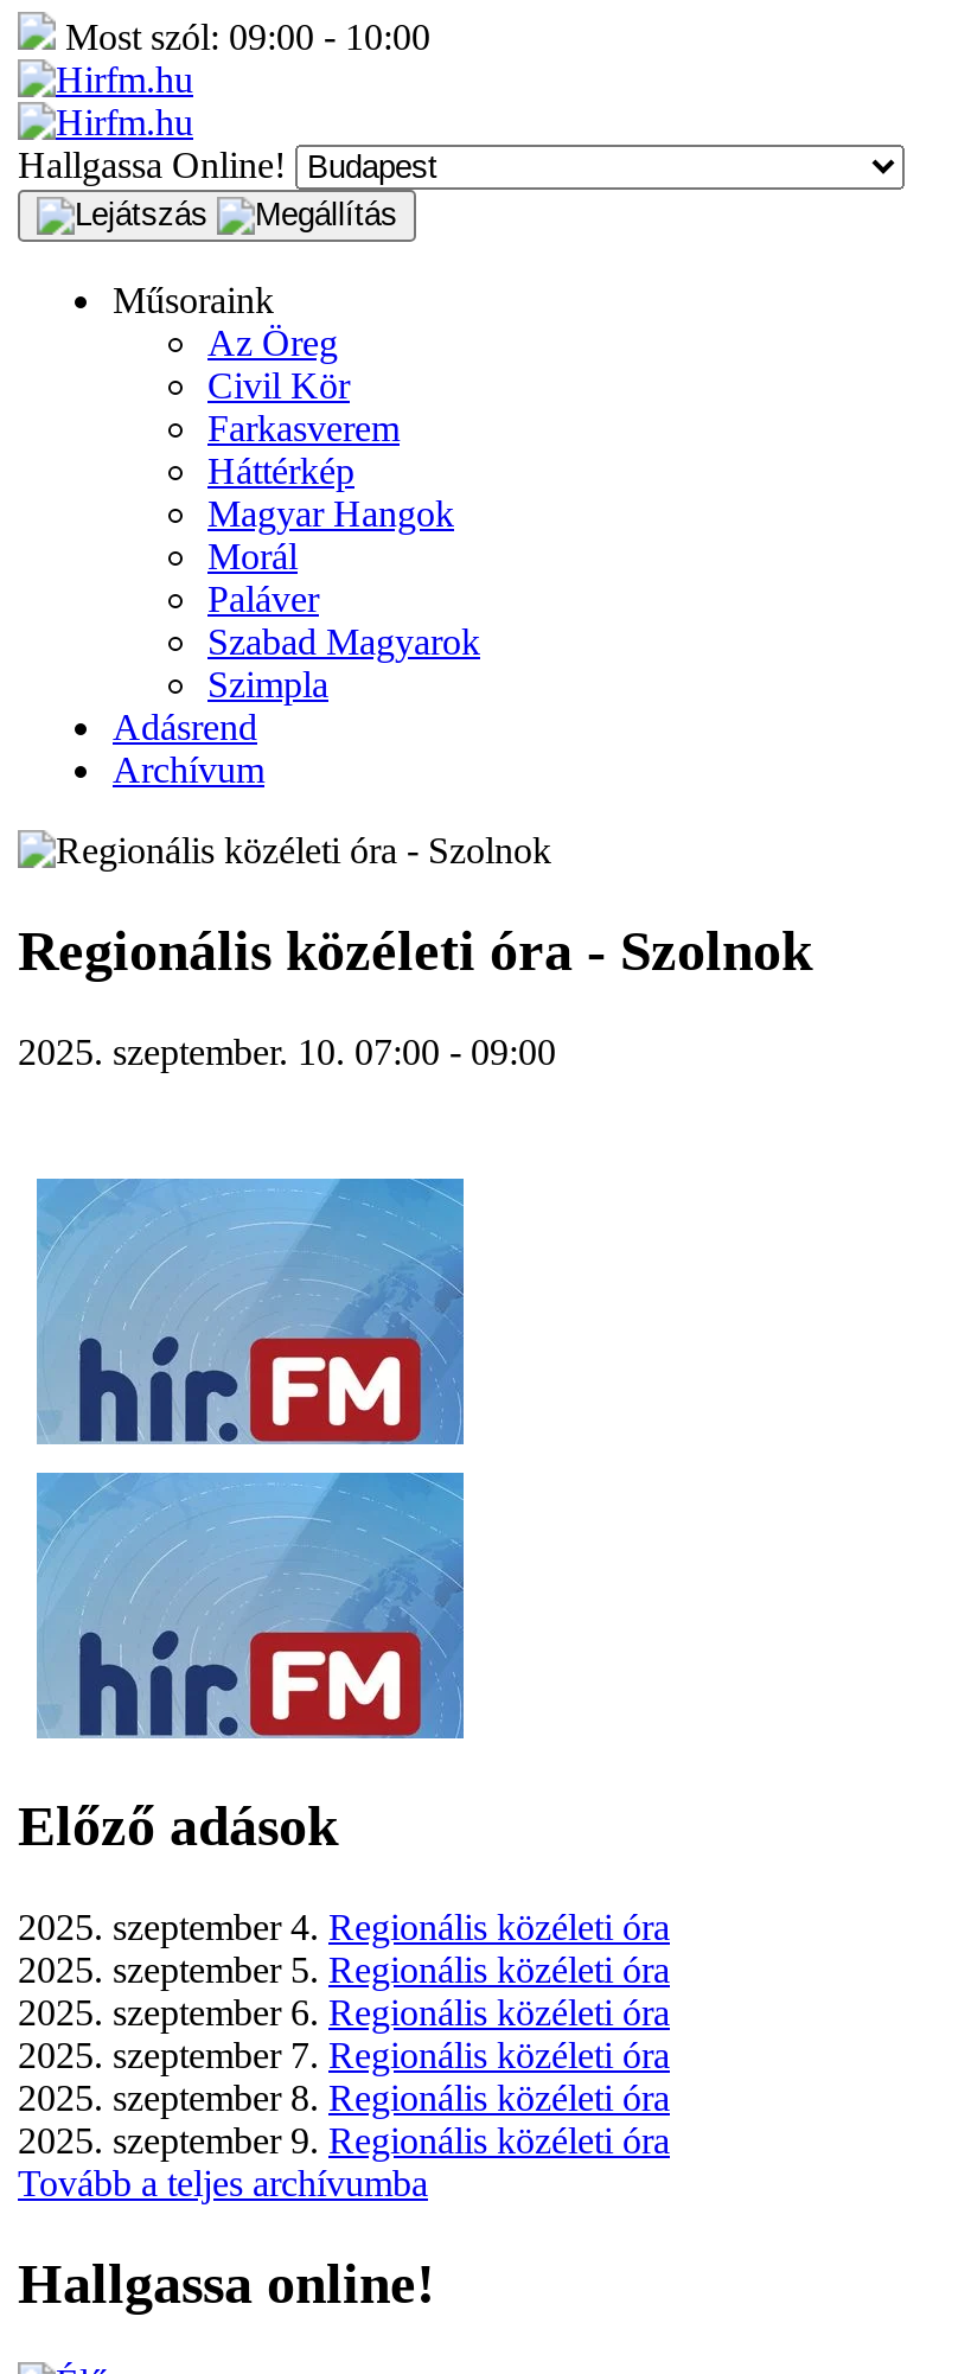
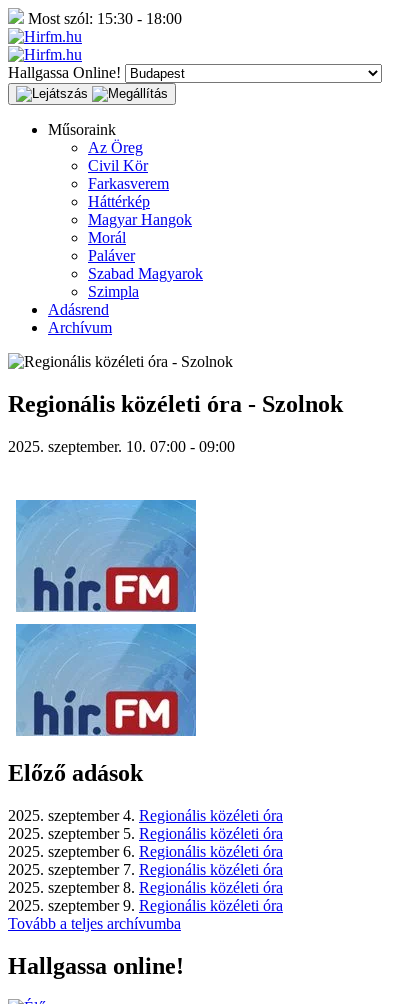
- Most szól: 09:00 - 10:00
+ Most szól: 15:30 - 18:00
